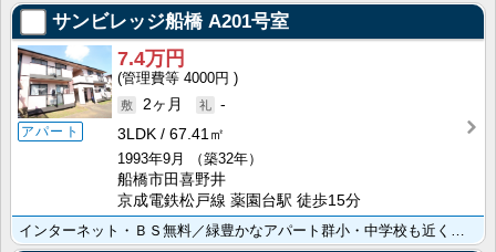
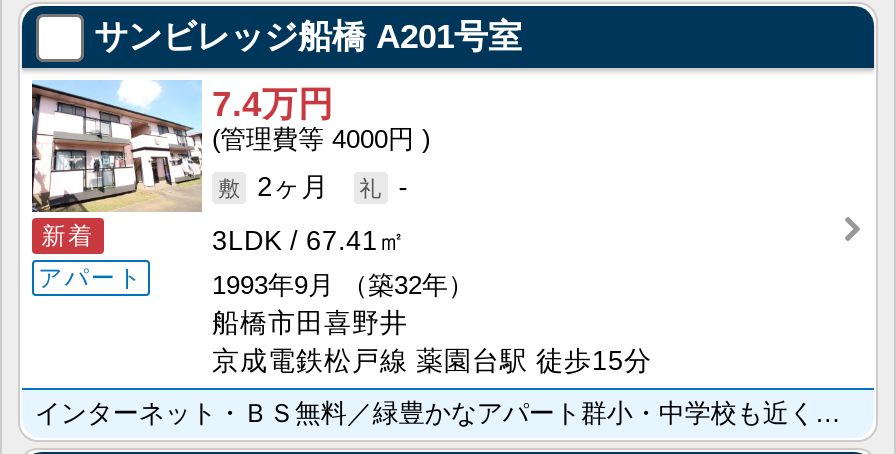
+ 新着

moved down: アパート
